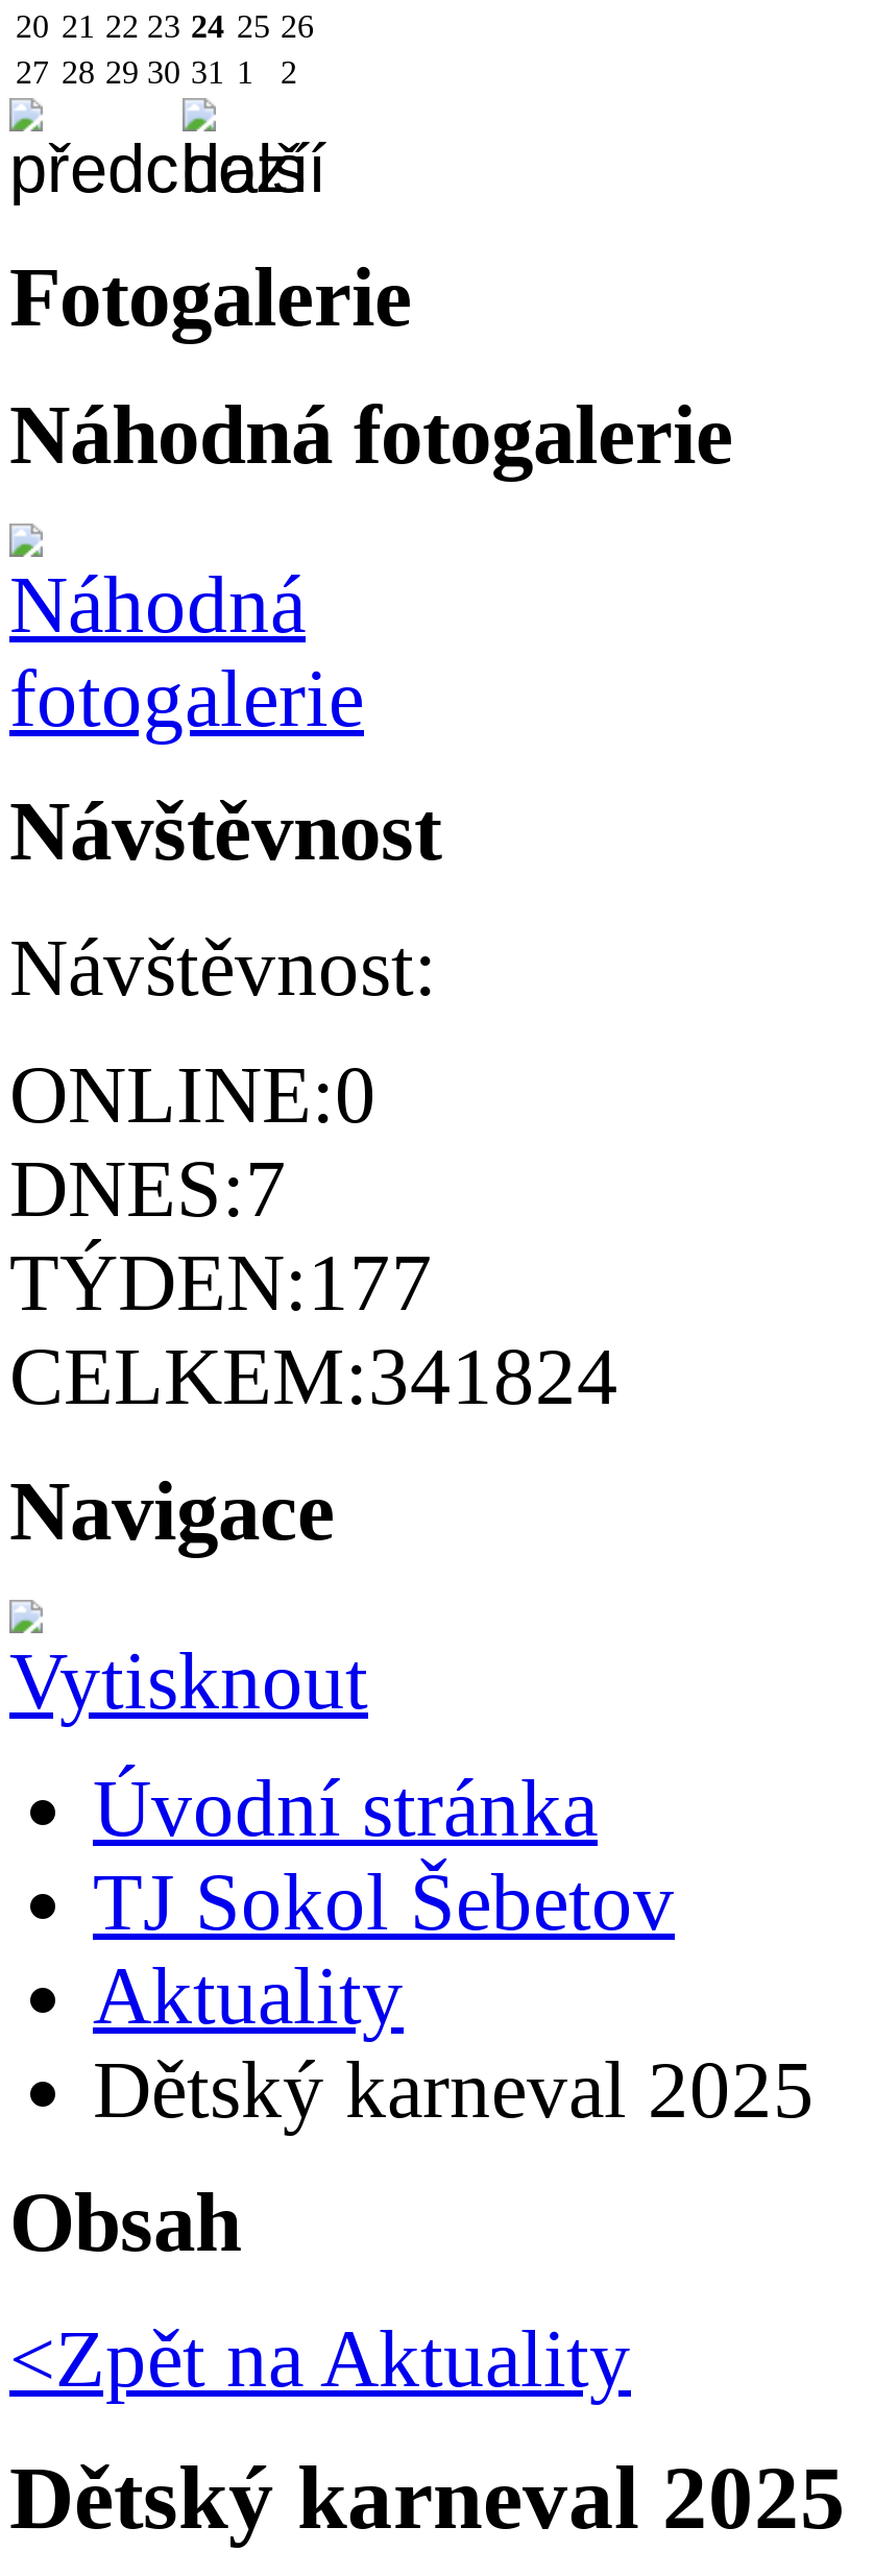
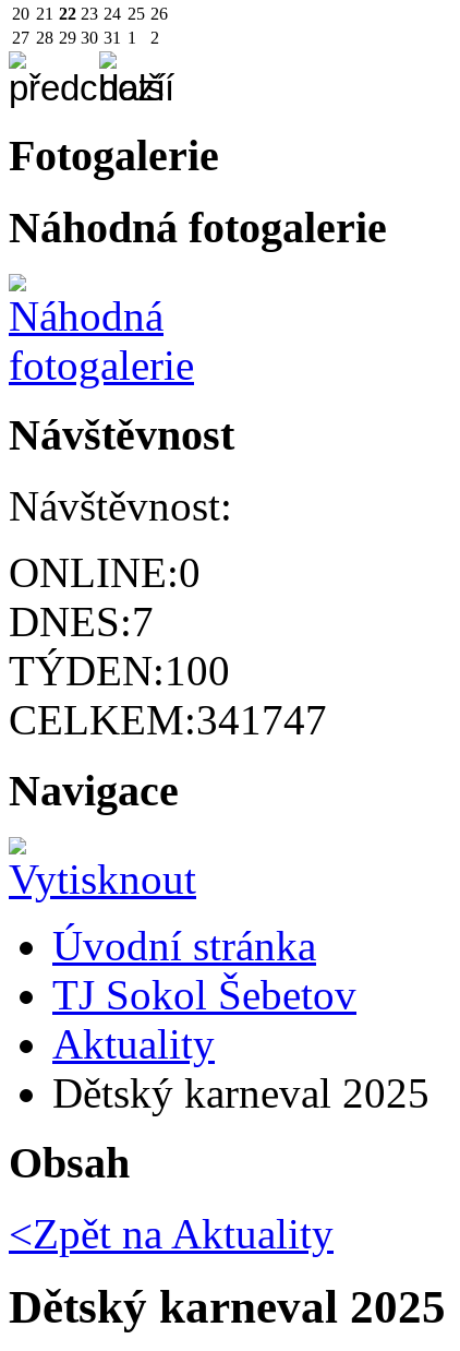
- TÝDEN:177
+ TÝDEN:100

- CELKEM:341824
+ CELKEM:341747
